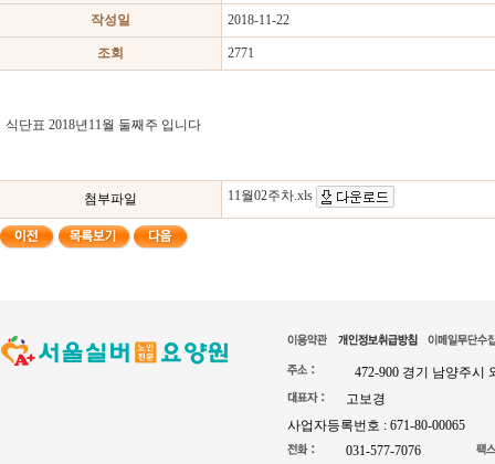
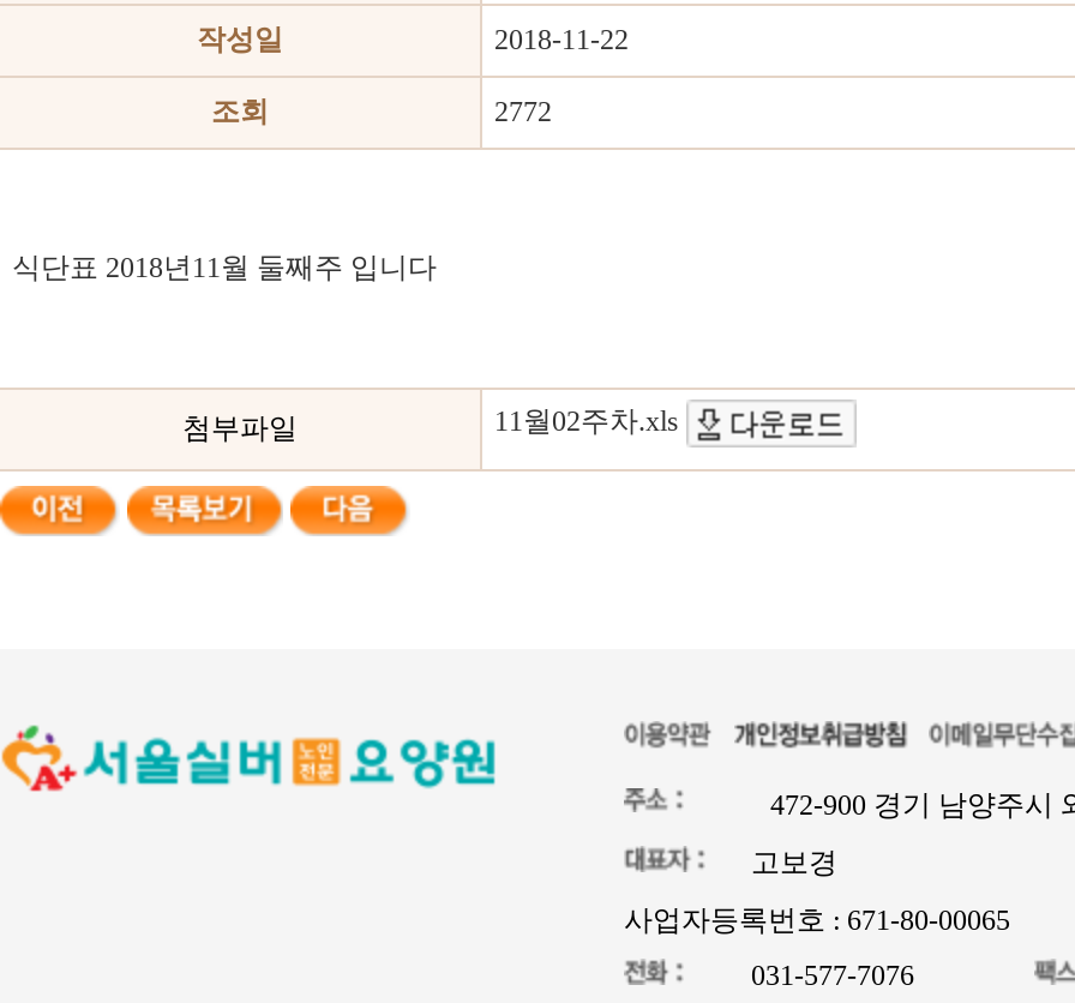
- 2771
+ 2772
